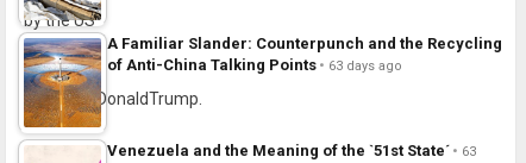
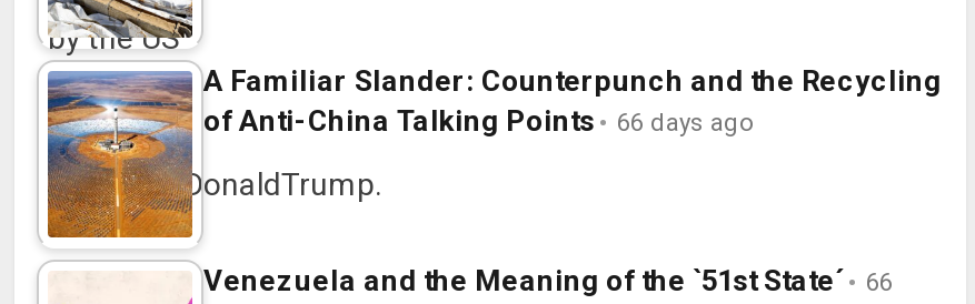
- of Anti-China Talking Points 63 days ago
+ of Anti-China Talking Points 66 days ago

- Venezuela and the Meaning of the `51st State´ 63
+ Venezuela and the Meaning of the `51st State´ 66
